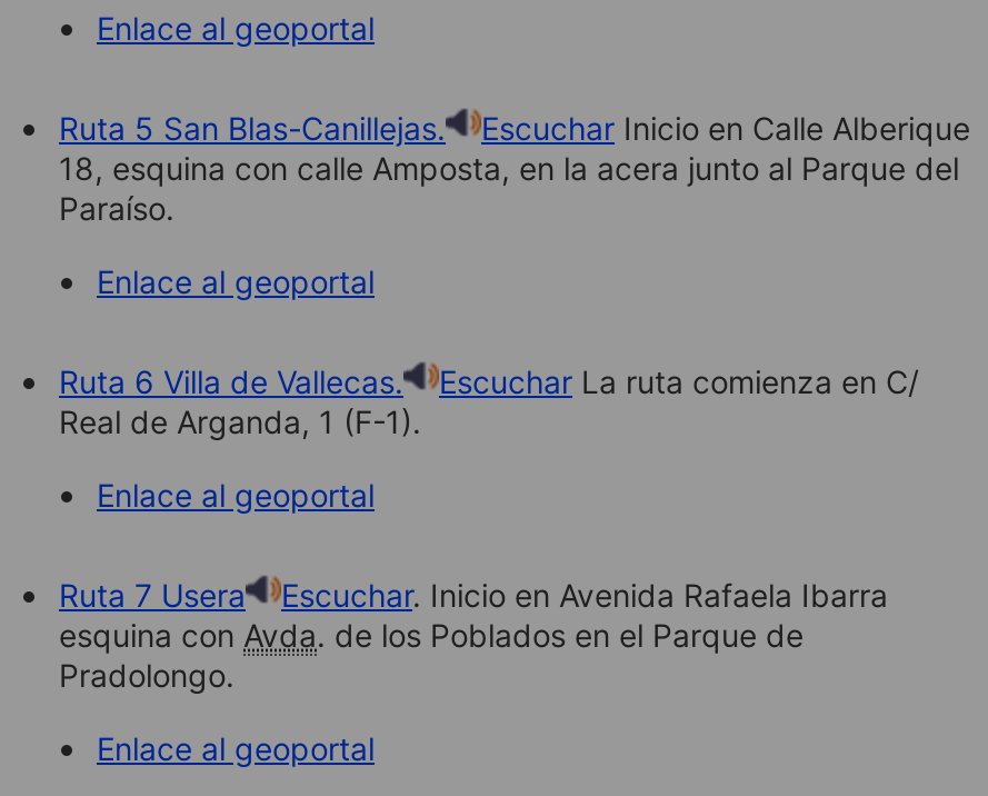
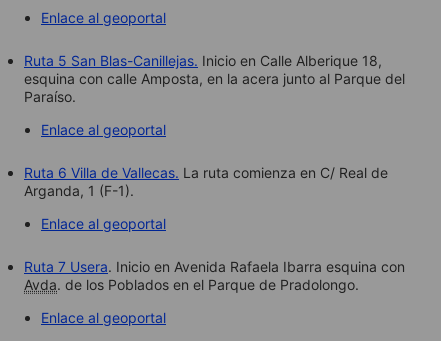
- Ruta 5 San Blas-Canillejas.
- Escuchar Inicio en Calle Alberique
- 18, esquina con calle Amposta, en la acera junto al Parque del
+ Ruta 5 San Blas-Canillejas. Inicio en Calle Alberique 18,
+ esquina con calle Amposta, en la acera junto al Parque del

- Ruta 6 Villa de Vallecas.
- Escuchar La ruta comienza en C/
- Real de Arganda, 1 (F-1).
+ Ruta 6 Villa de Vallecas. La ruta comienza en C/ Real de
+ Arganda, 1 (F-1).

- Ruta 7 Usera
- Escuchar. Inicio en Avenida Rafaela Ibarra
- esquina con Avda. de los Poblados en el Parque de
- Pradolongo.
+ Ruta 7 Usera. Inicio en Avenida Rafaela Ibarra esquina con
+ Avda. de los Poblados en el Parque de Pradolongo.
